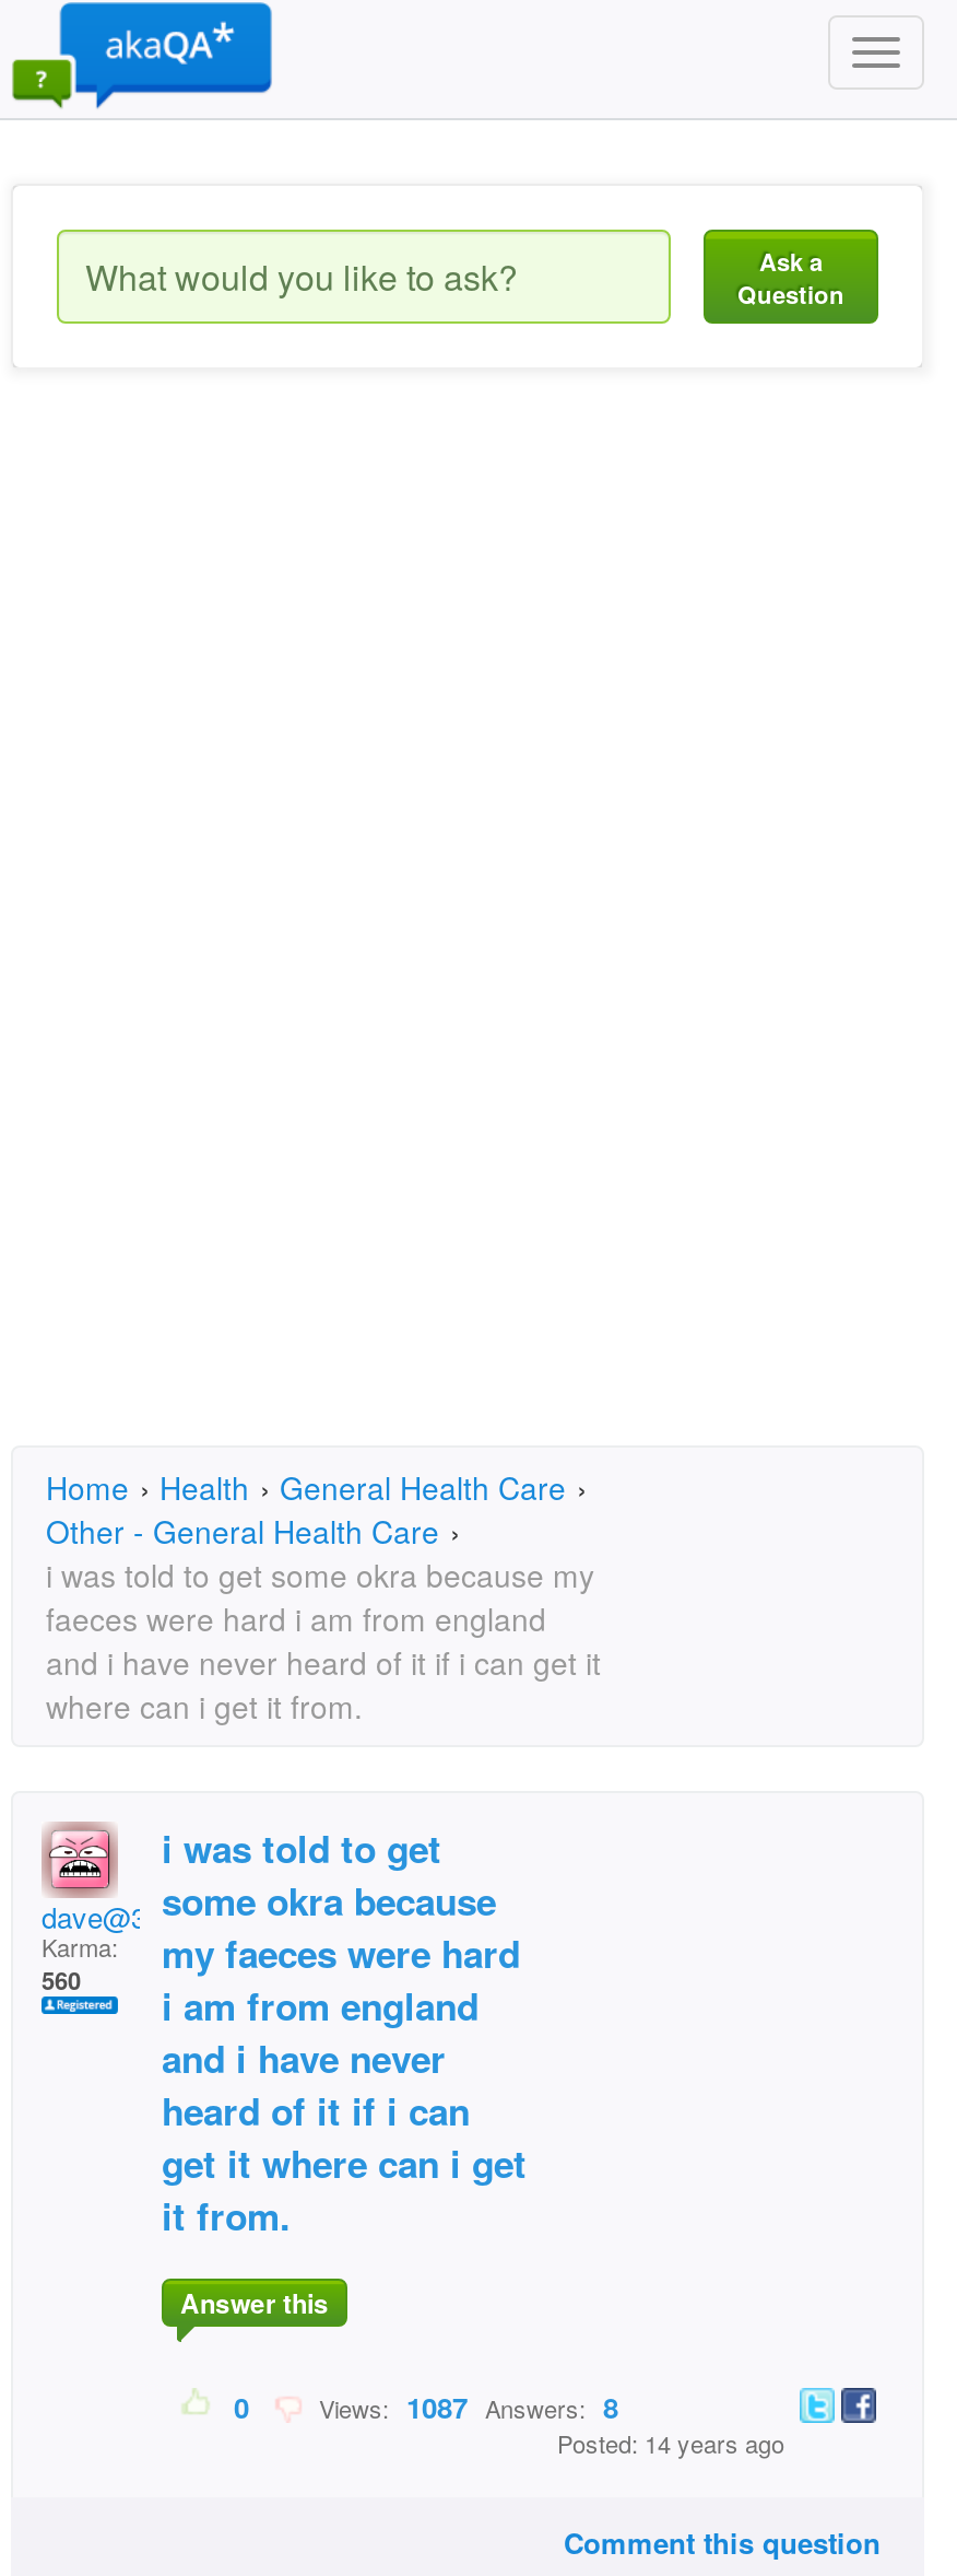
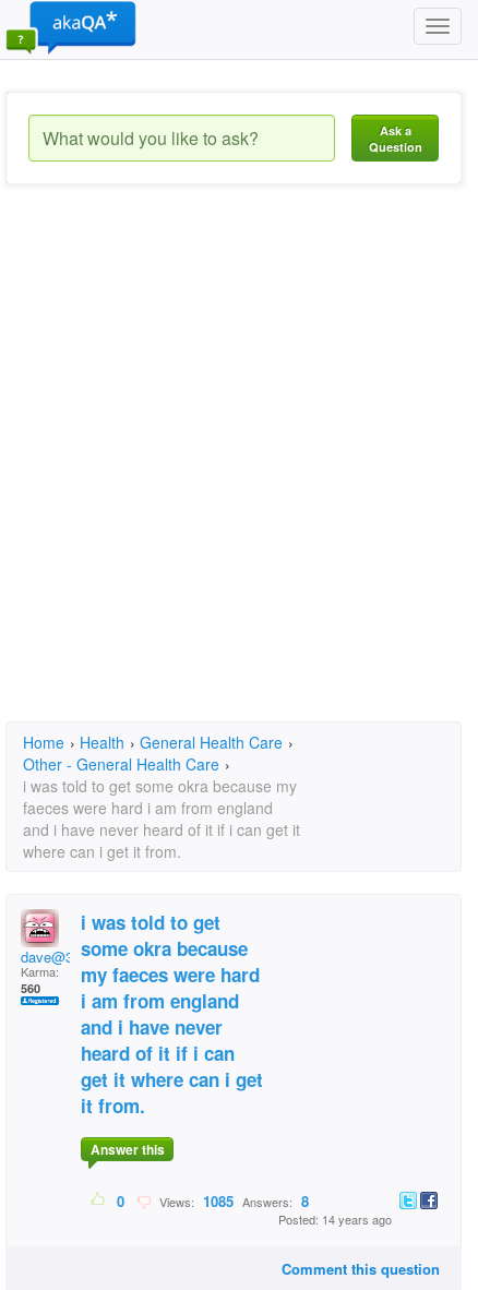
- Views: 1087 Answers: 8
+ Views: 1085 Answers: 8
